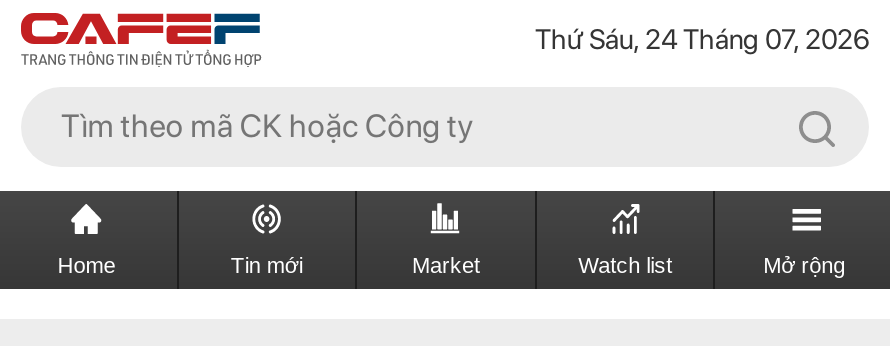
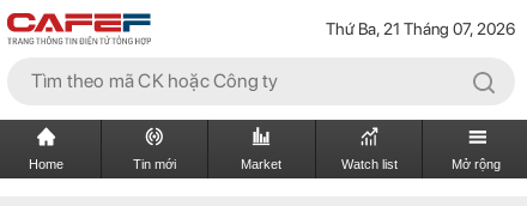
- Thứ Sáu, 24 Tháng 07, 2026
+ Thứ Ba, 21 Tháng 07, 2026
